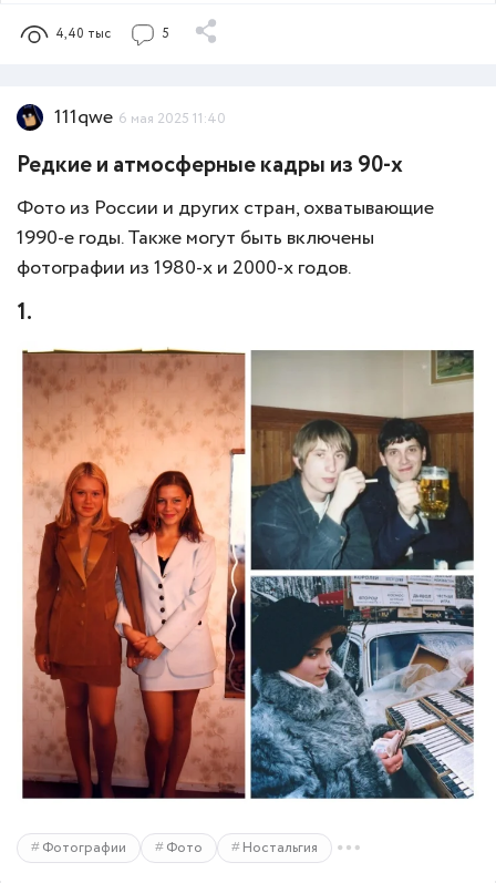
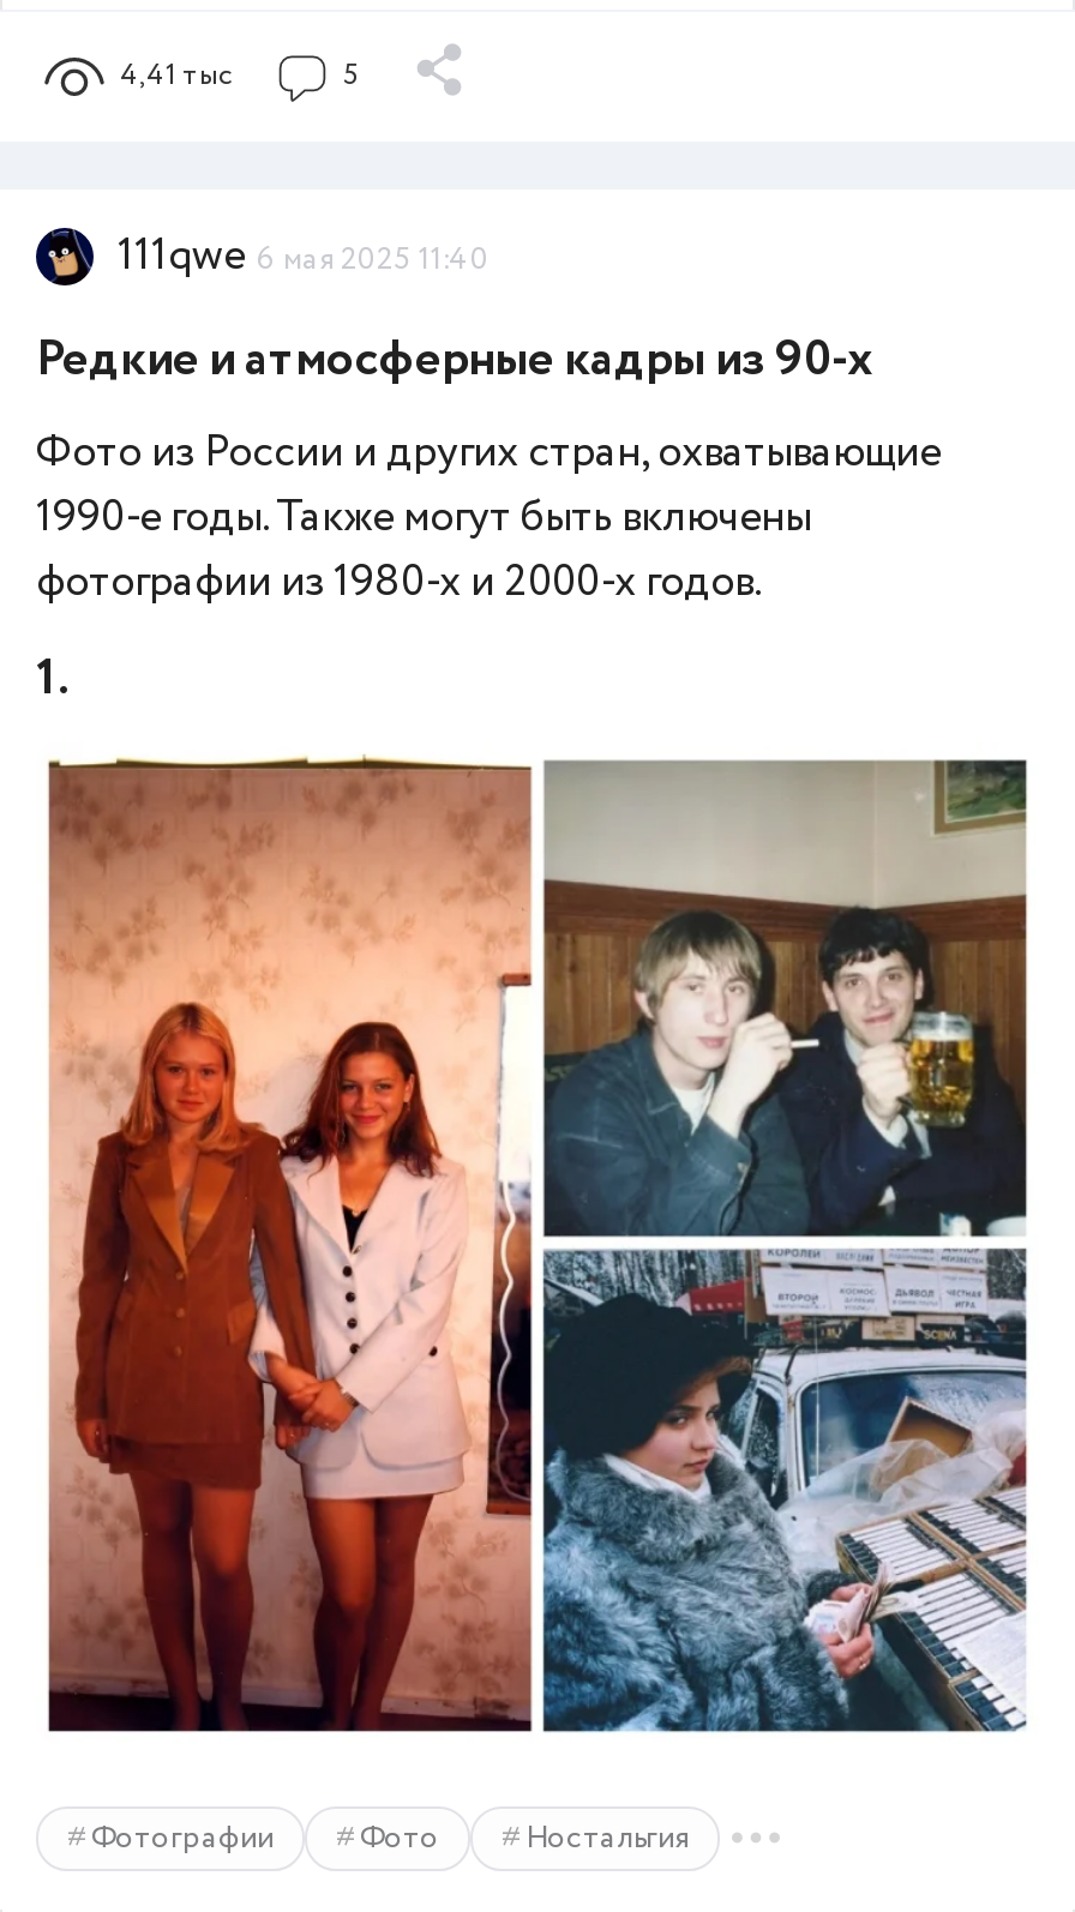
- 4,40 тыс
+ 4,41 тыс
